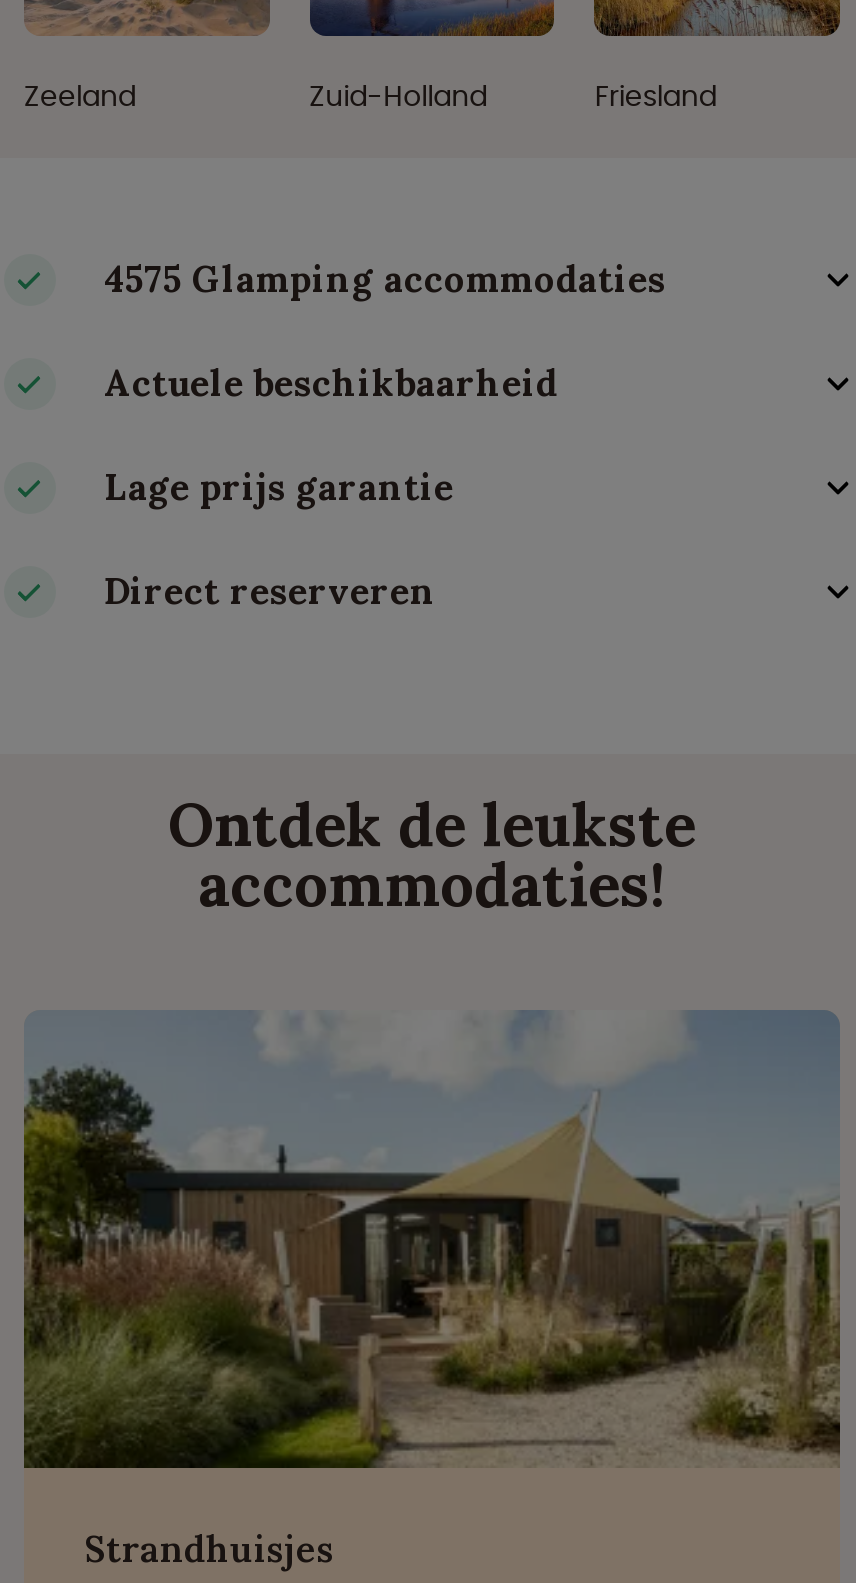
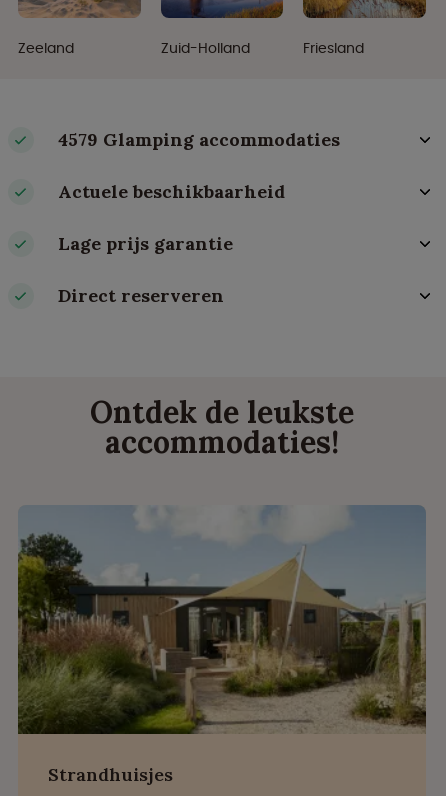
- 4575 Glamping accommodaties
+ 4579 Glamping accommodaties
